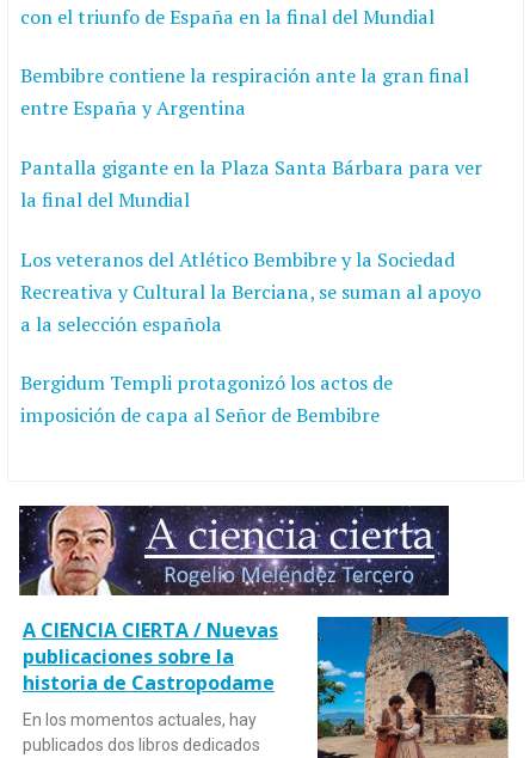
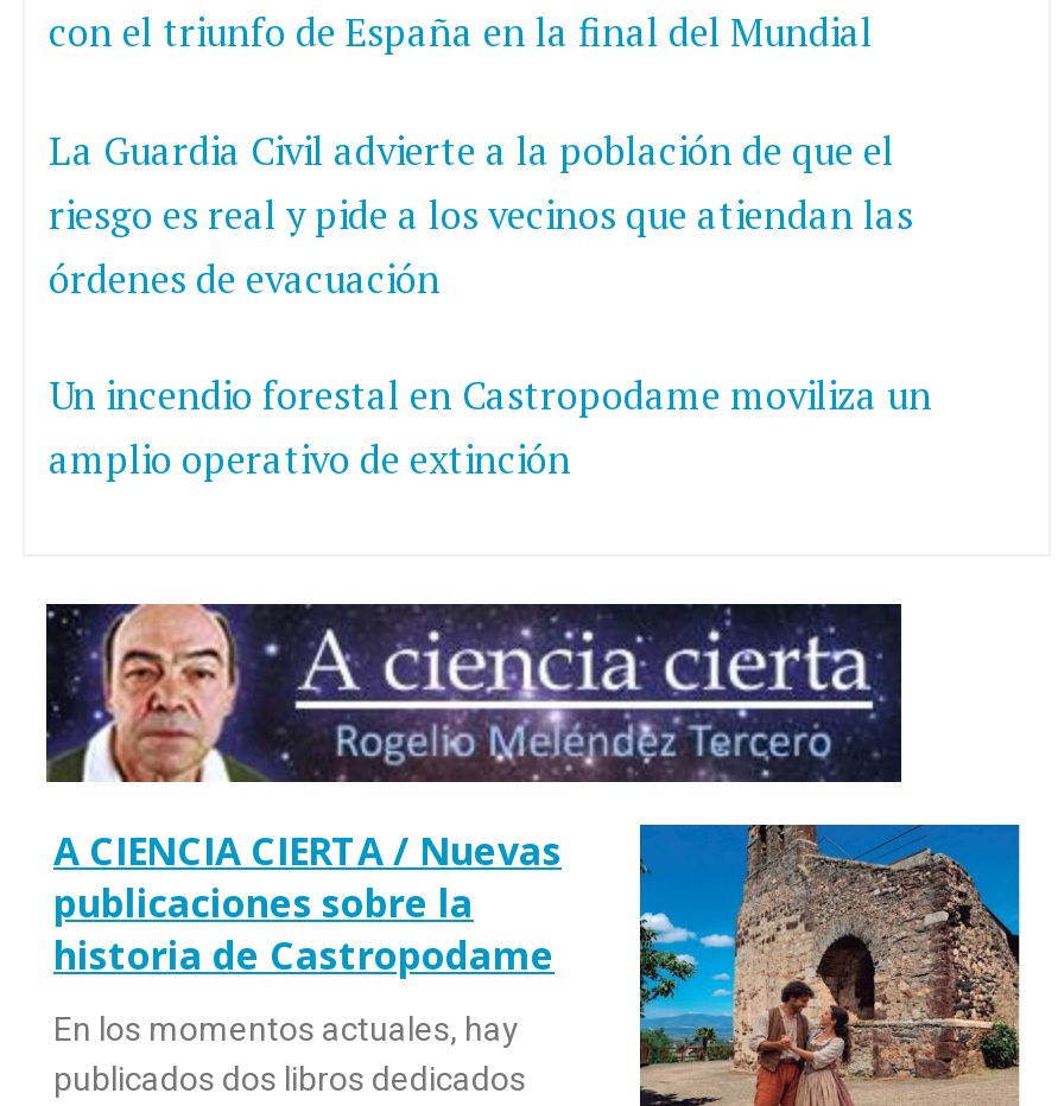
- Bembibre contiene la respiración ante la gran final
- entre España y Argentina
- Pantalla gigante en la Plaza Santa Bárbara para ver
- la final del Mundial
- Los veteranos del Atlético Bembibre y la Sociedad
- Recreativa y Cultural la Berciana, se suman al apoyo
- a la selección española
- Bergidum Templi protagonizó los actos de
- imposición de capa al Señor de Bembibre
+ La Guardia Civil advierte a la población de que el
+ riesgo es real y pide a los vecinos que atiendan las
+ órdenes de evacuación
+ Un incendio forestal en Castropodame moviliza un
+ amplio operativo de extinción
